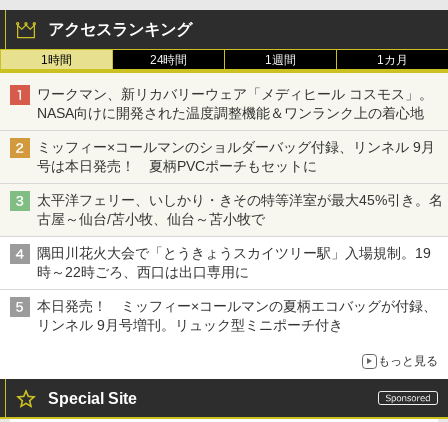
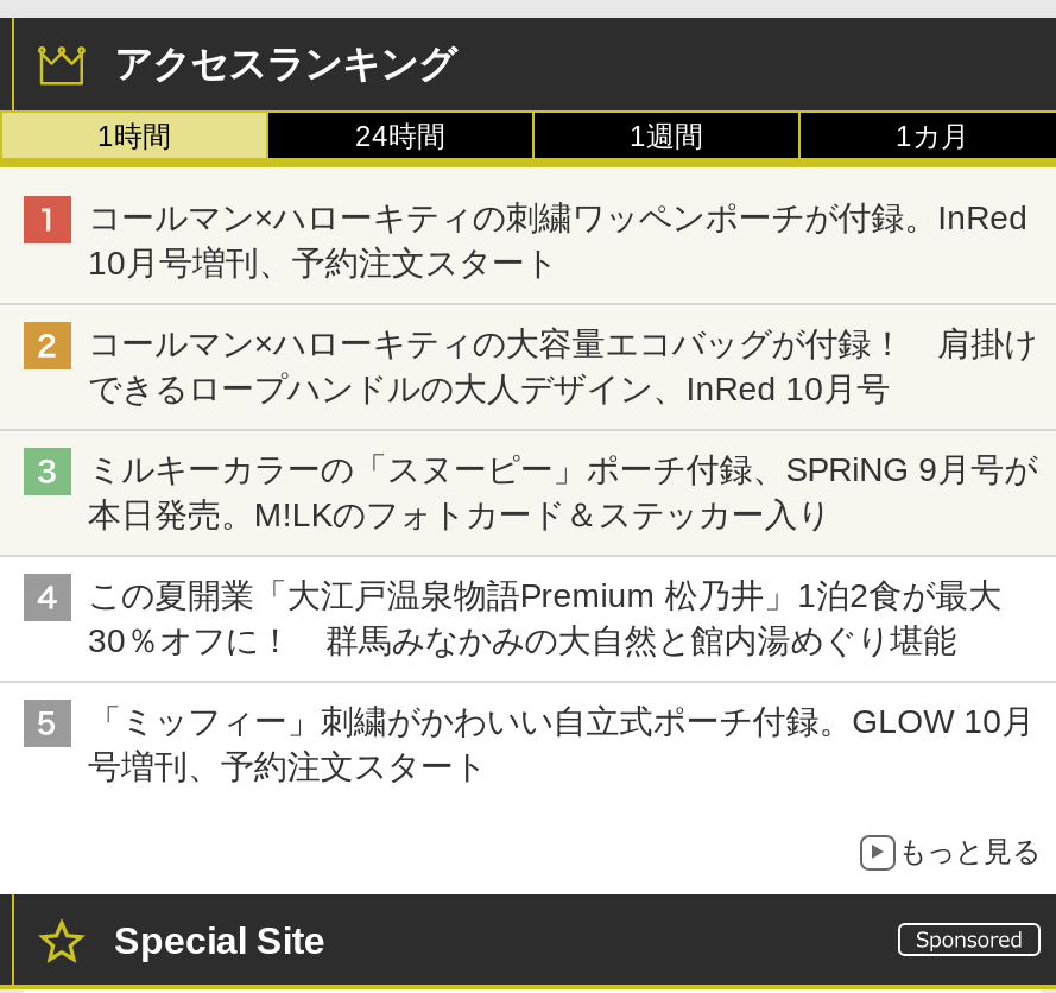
- ワークマン、新リカバリーウェア「メディヒール コスモス」。
- NASA向けに開発された温度調整機能＆ワンランク上の着心地
+ コールマン×ハローキティの刺繍ワッペンポーチが付録。InRed
+ 10月号増刊、予約注文スタート

- ミッフィー×コールマンのショルダーバッグ付録、リンネル 9月
- 号は本日発売！ 夏柄PVCポーチもセットに
+ コールマン×ハローキティの大容量エコバッグが付録！ 肩掛け
+ できるロープハンドルの大人デザイン、InRed 10月号

- 太平洋フェリー、いしかり・きその特等洋室が最大45%引き。名
- 古屋～仙台/苫小牧、仙台～苫小牧で
+ ミルキーカラーの「スヌーピー」ポーチ付録、SPRiNG 9月号が
+ 本日発売。M!LKのフォトカード＆ステッカー入り

- 隅田川花火大会で「とうきょうスカイツリー駅」入場規制。19
- 時～22時ごろ、西口は出口専用に
+ この夏開業「大江戸温泉物語Premium 松乃井」1泊2食が最大
+ 30％オフに！ 群馬みなかみの大自然と館内湯めぐり堪能

- 本日発売！ ミッフィー×コールマンの夏柄エコバッグが付録、
- リンネル 9月号増刊。リュック型ミニポーチ付き
+ 「ミッフィー」刺繍がかわいい自立式ポーチ付録。GLOW 10月
+ 号増刊、予約注文スタート
